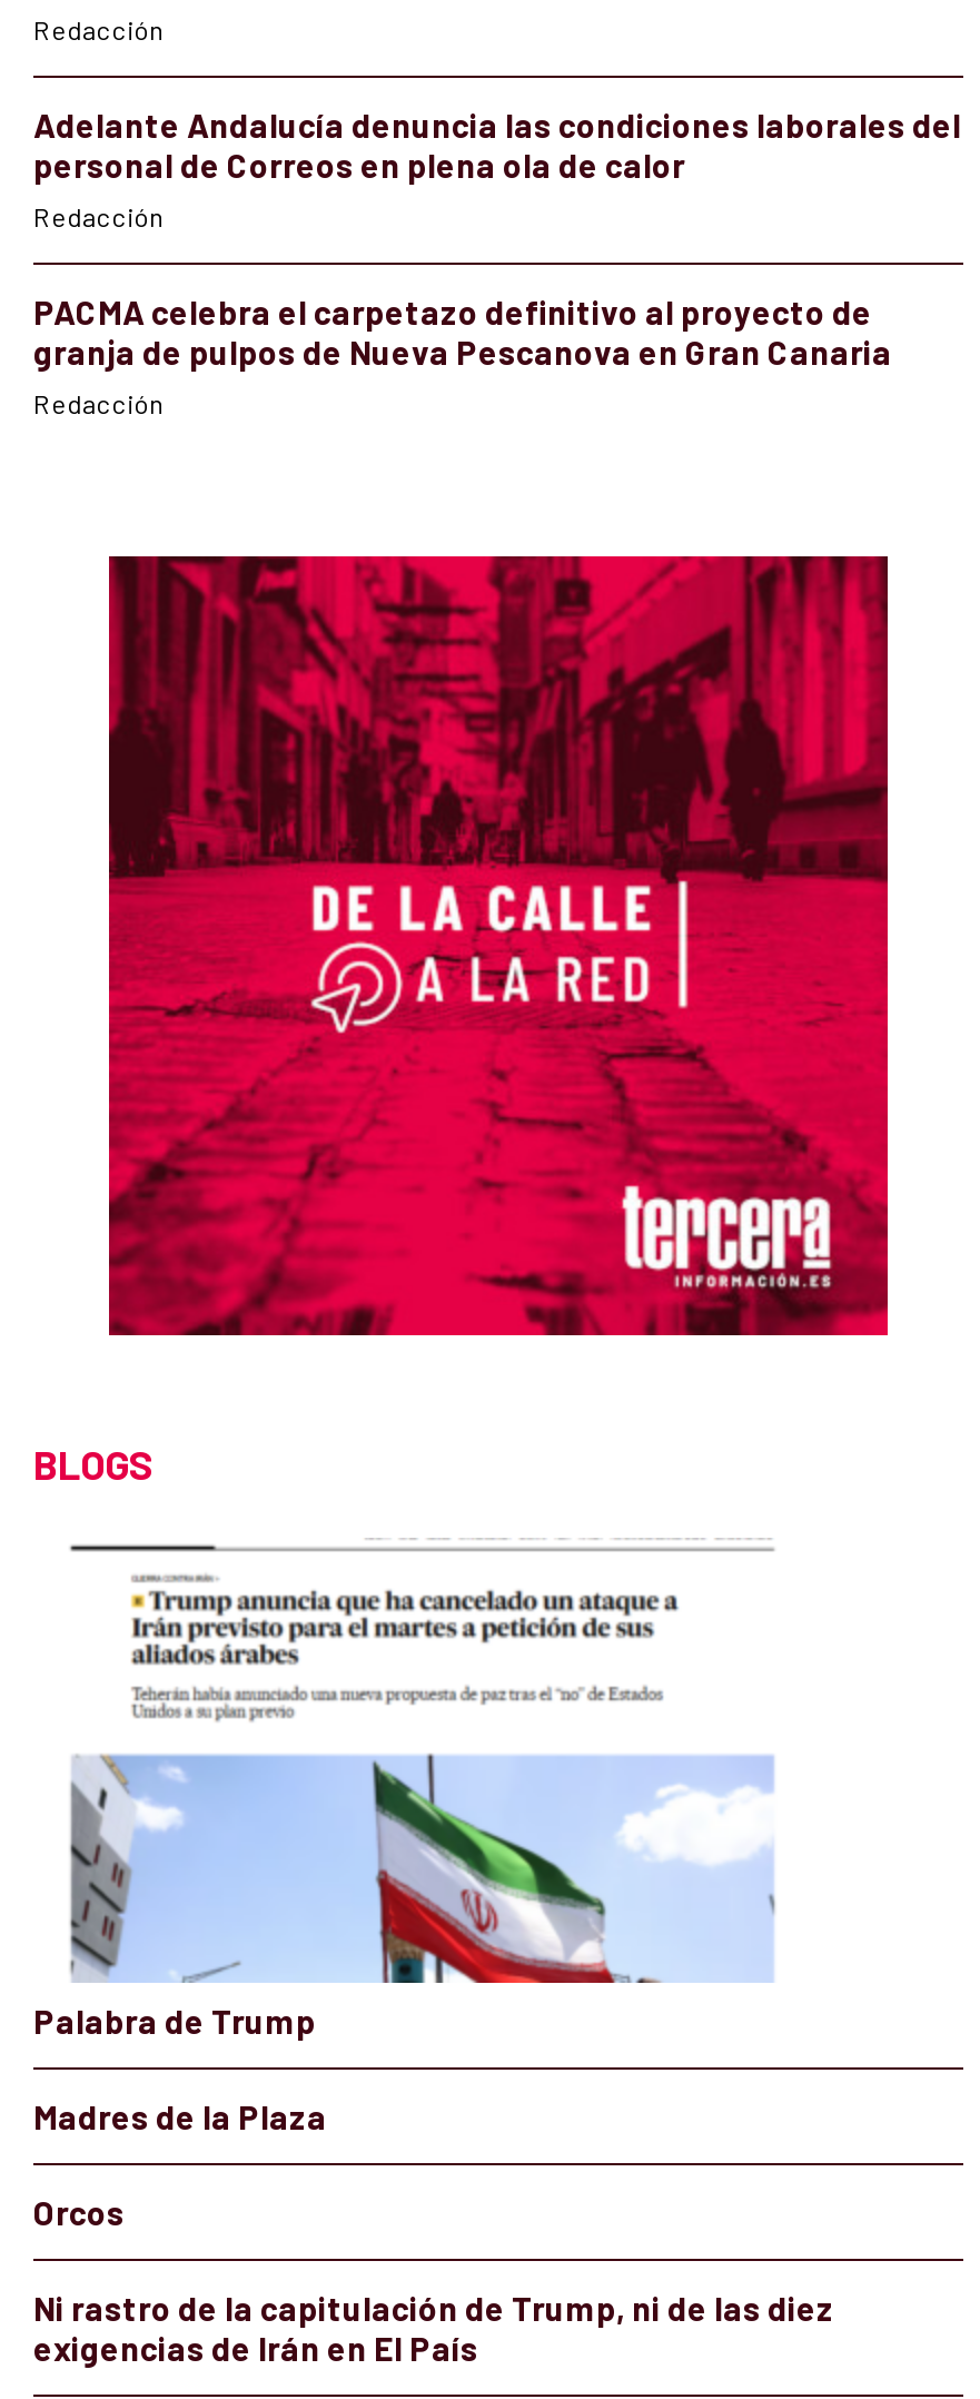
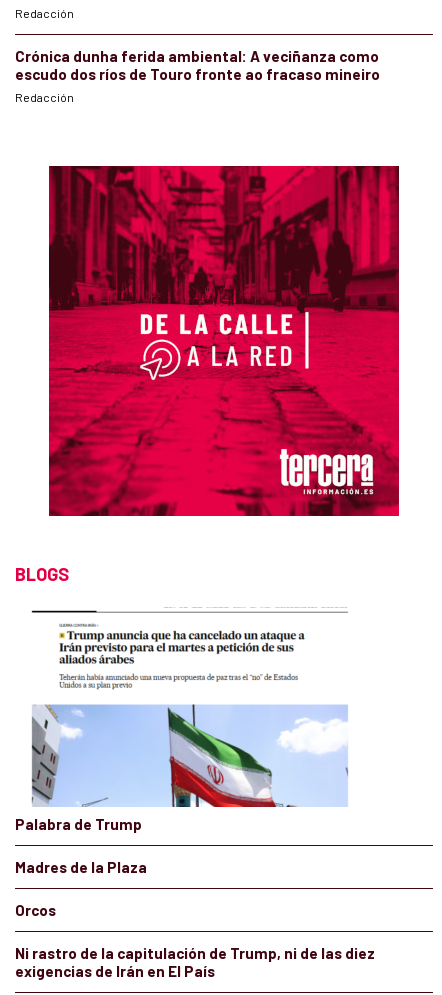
- Adelante Andalucía denuncia las condiciones laborales del
- personal de Correos en plena ola de calor
- Redacción
- PACMA celebra el carpetazo definitivo al proyecto de
- granja de pulpos de Nueva Pescanova en Gran Canaria
+ Crónica dunha ferida ambiental: A veciñanza como
+ escudo dos ríos de Touro fronte ao fracaso mineiro
